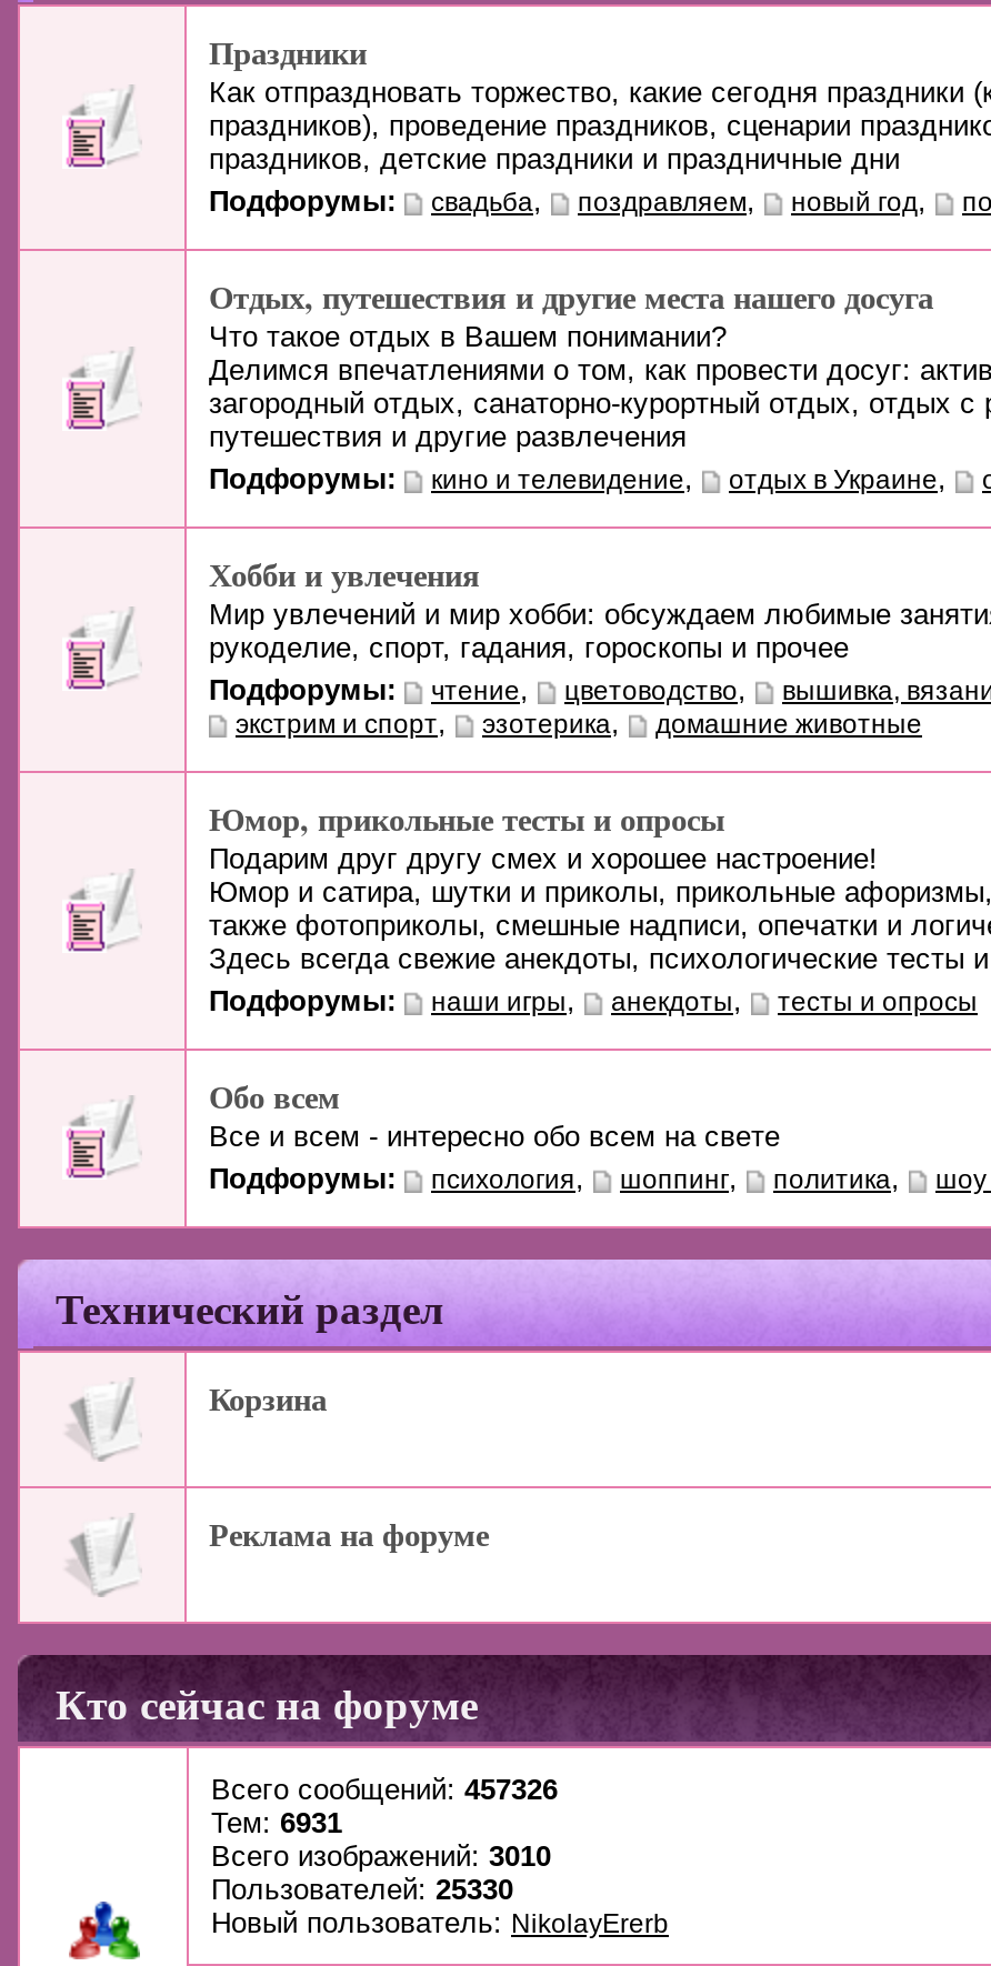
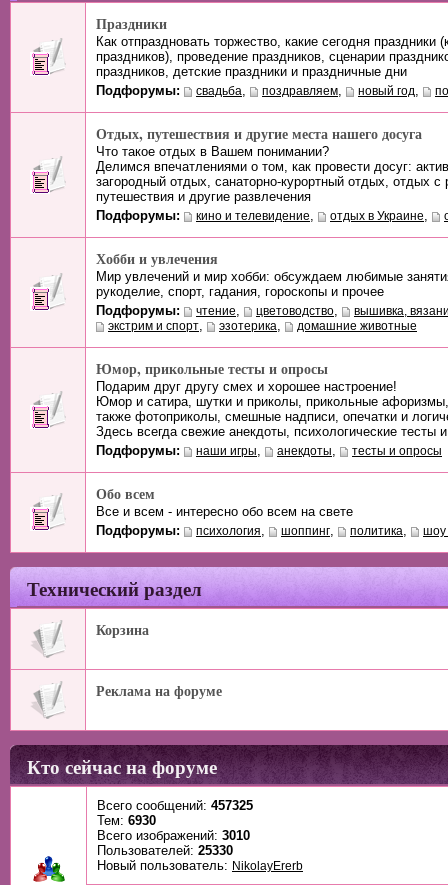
- Всего сообщений: 457326
+ Всего сообщений: 457325

- Тем: 6931
+ Тем: 6930
